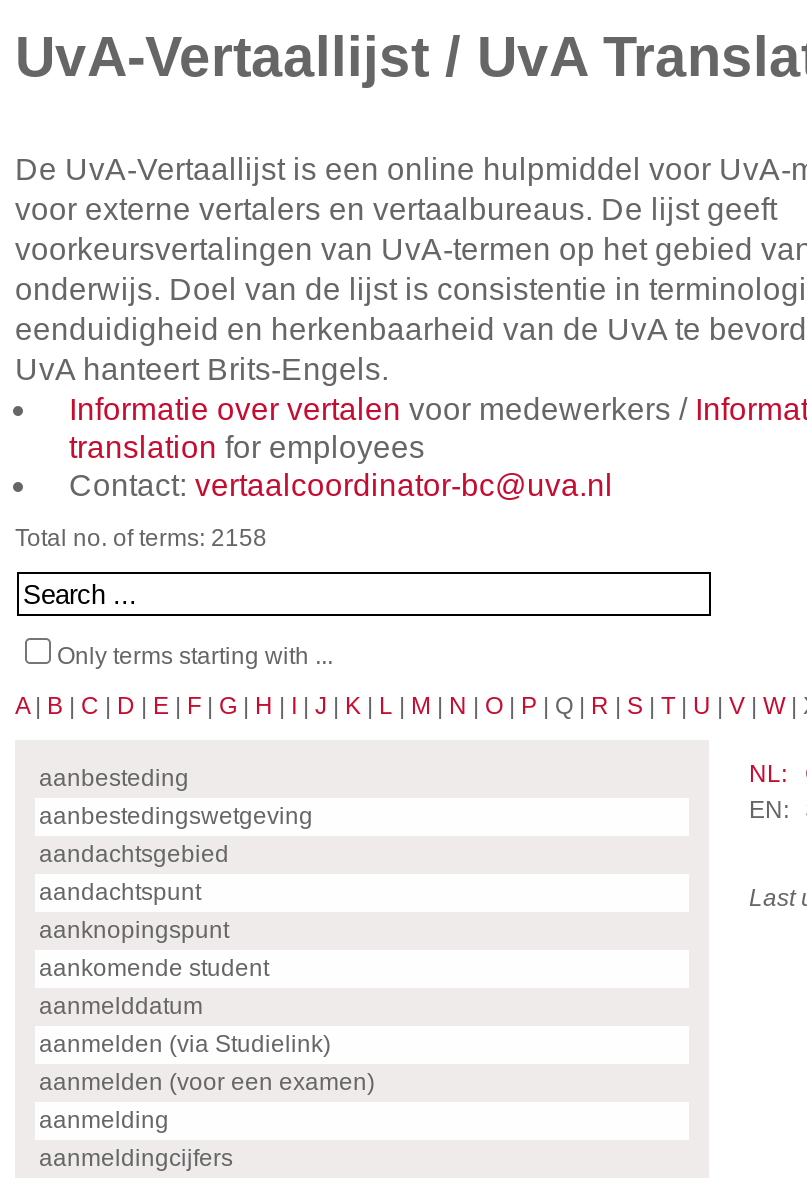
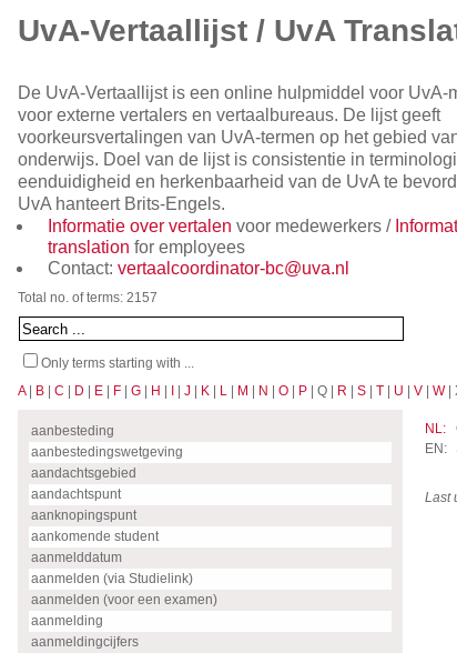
- Total no. of terms: 2158
+ Total no. of terms: 2157
